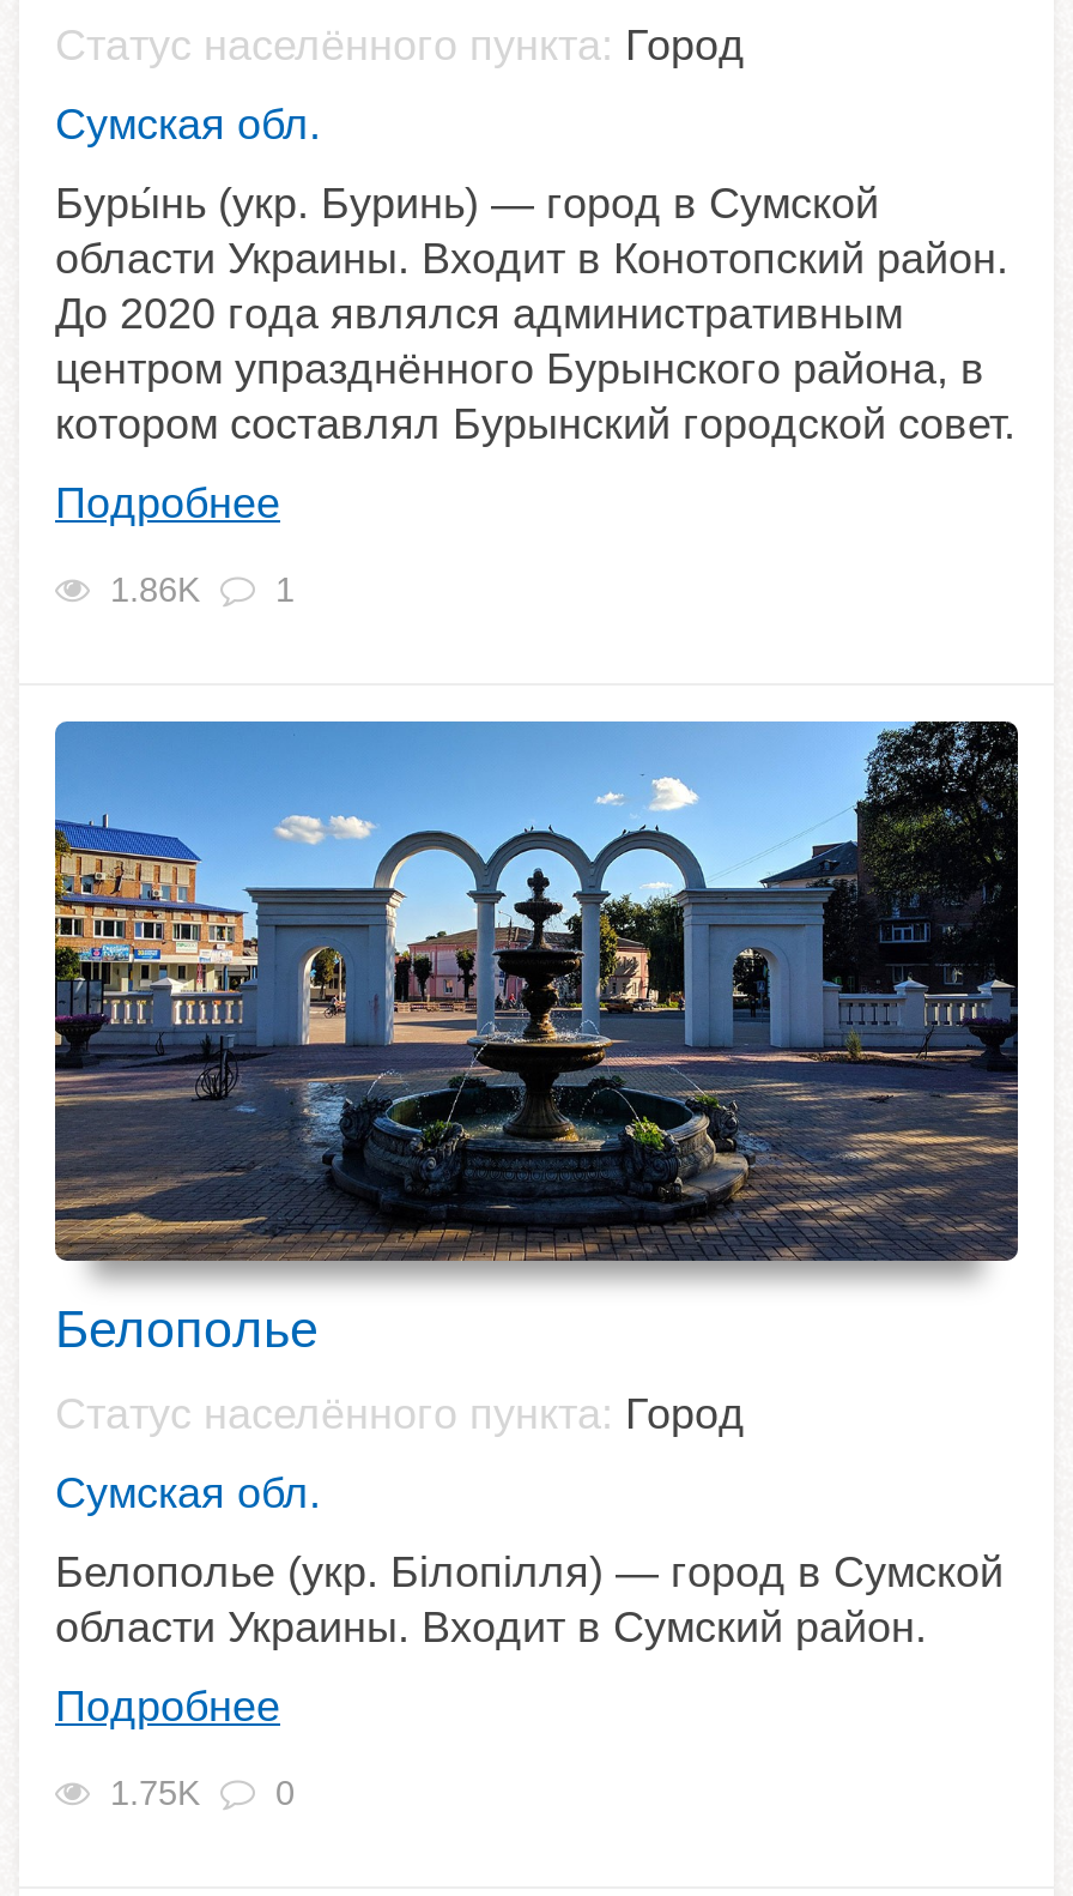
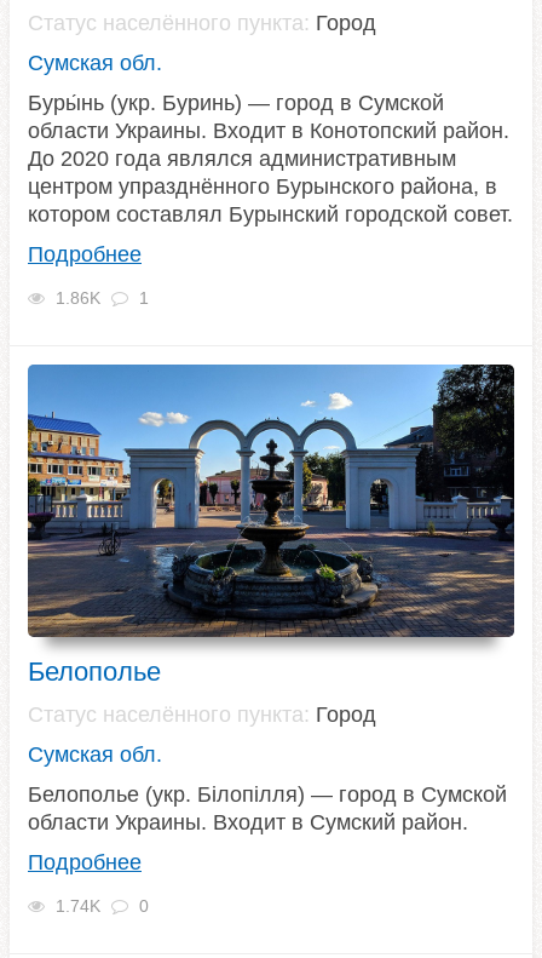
- 1.75K 0
+ 1.74K 0
